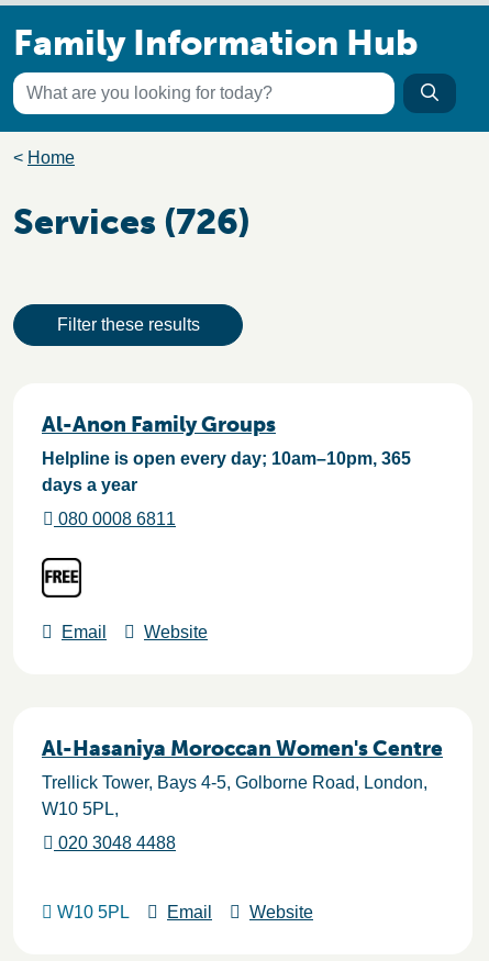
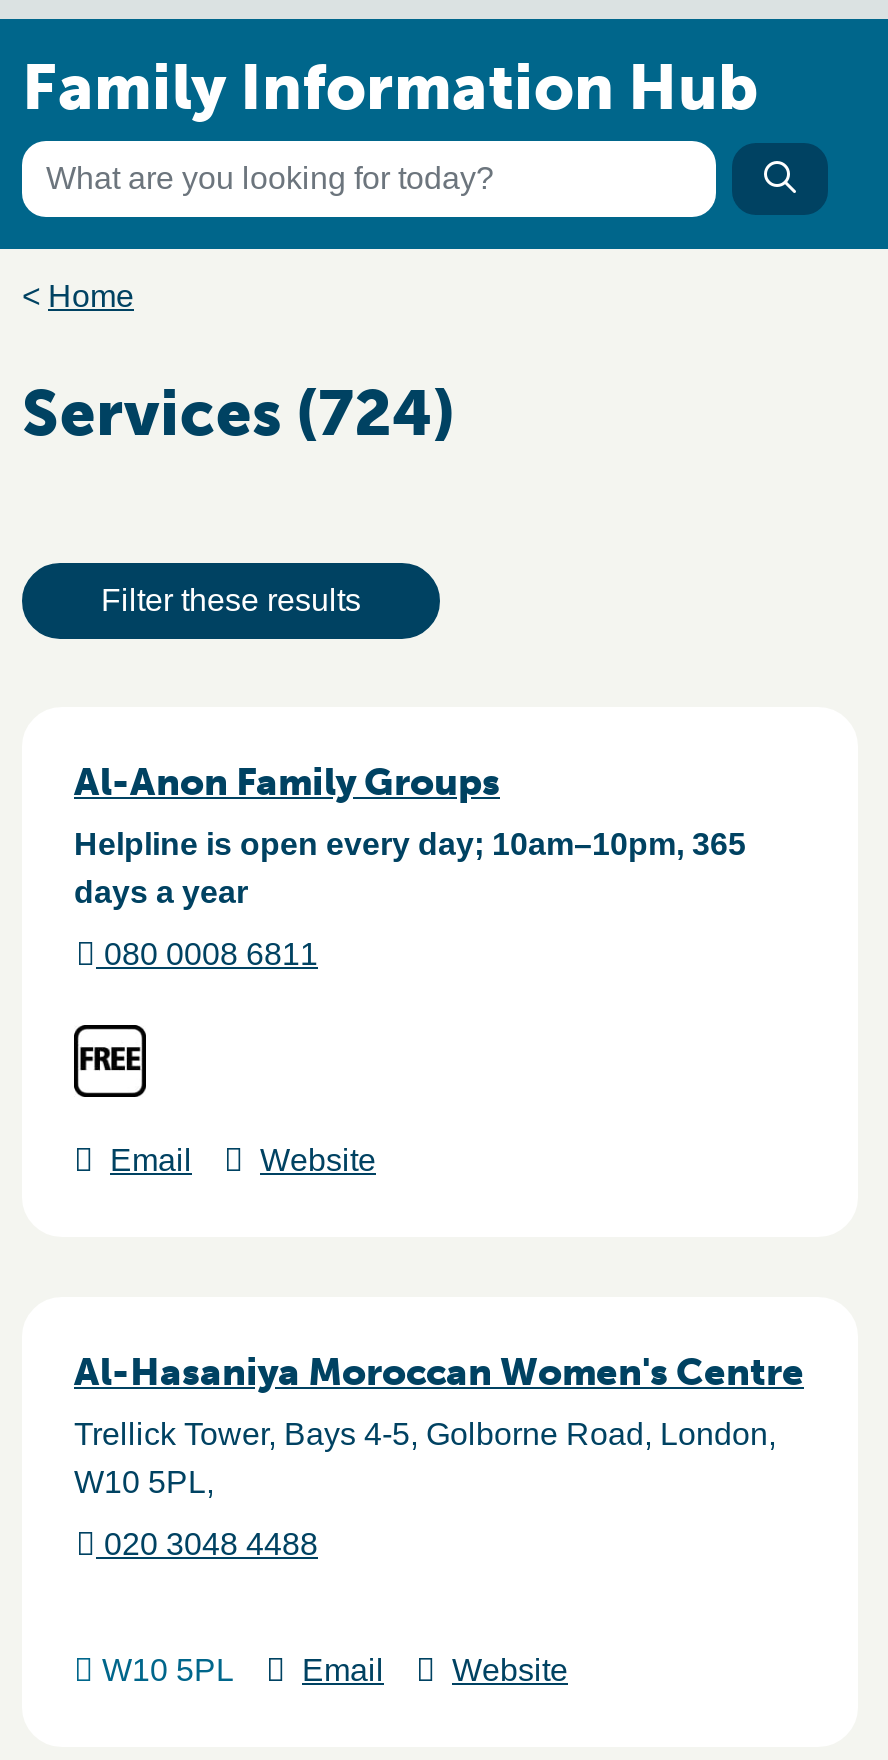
- Services (726)
+ Services (724)
